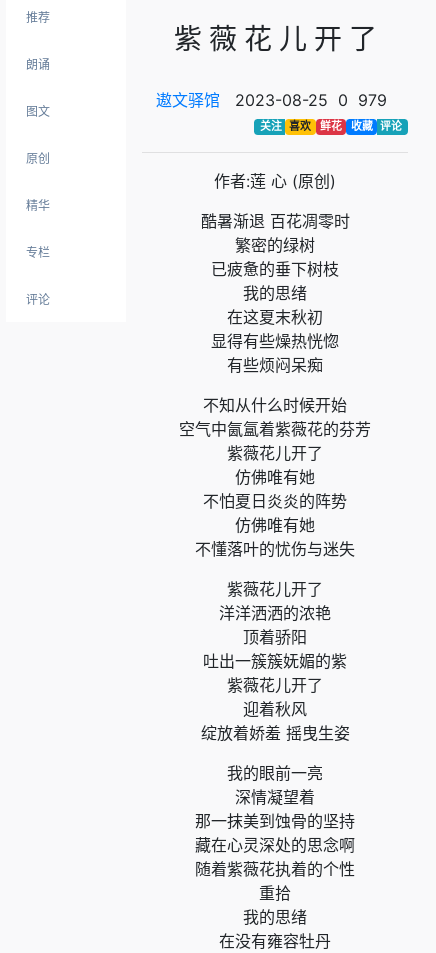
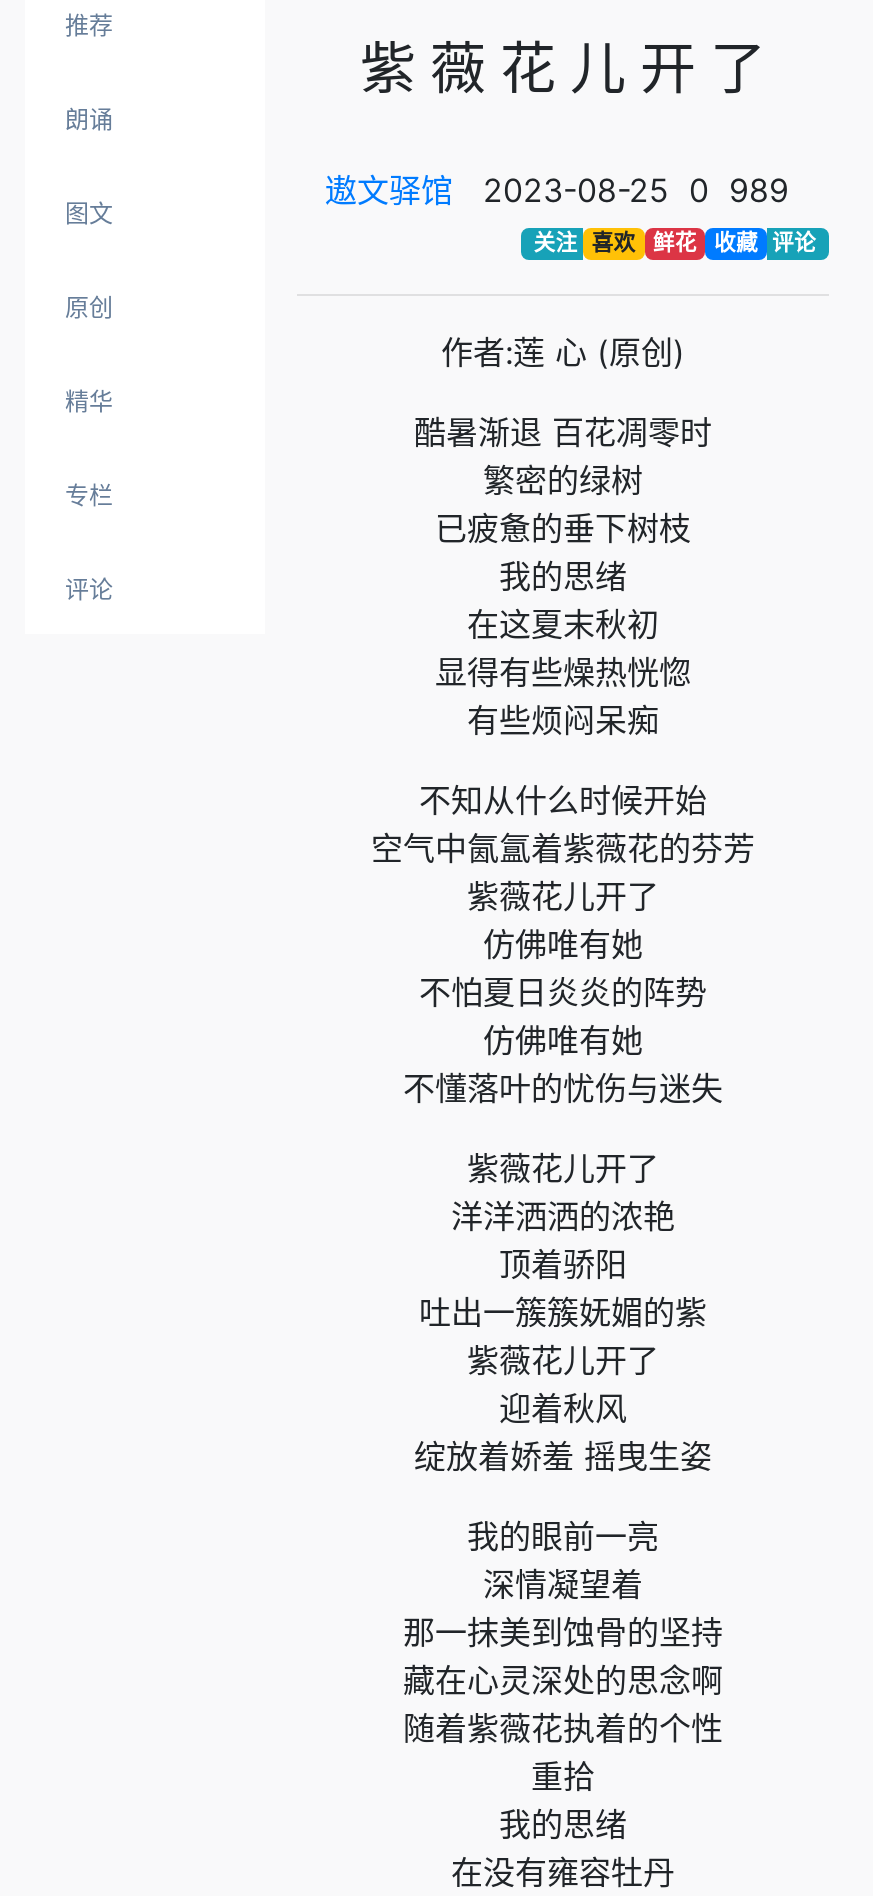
- 2023-08-25 0 979
+ 2023-08-25 0 989
